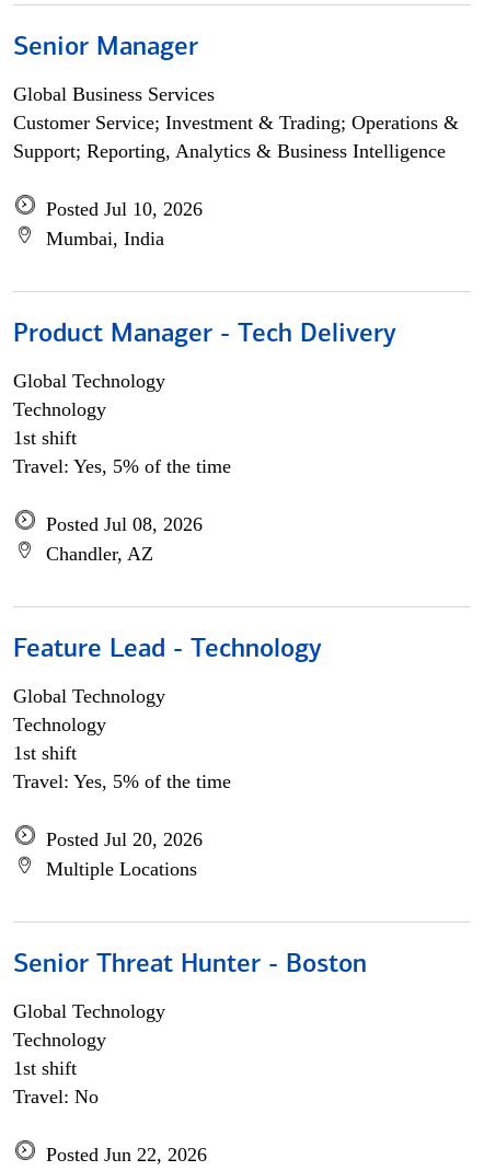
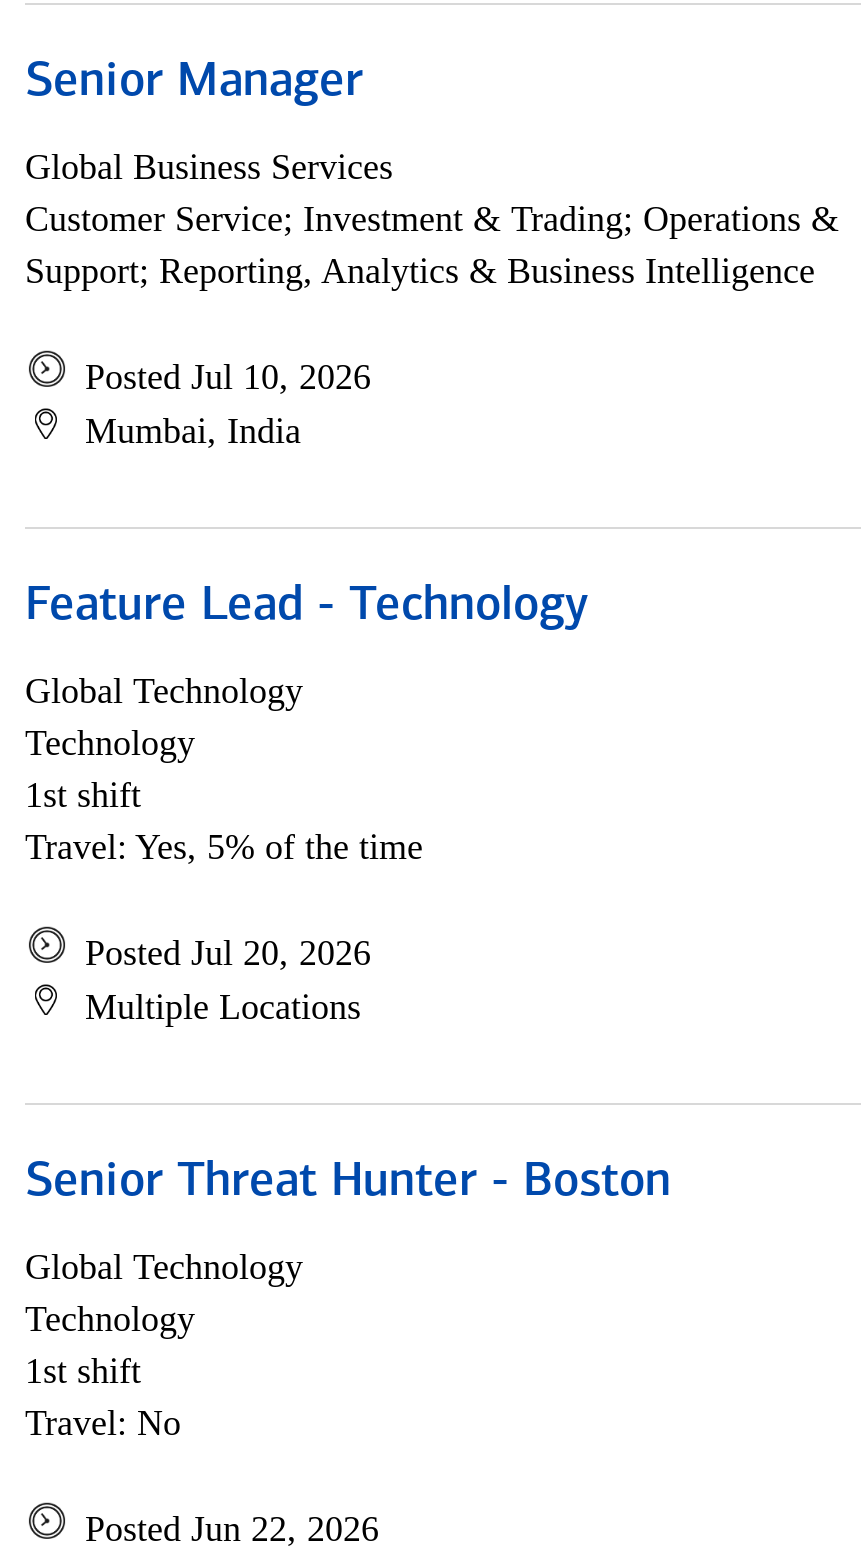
- Product Manager - Tech Delivery
- Global Technology
- Technology
- 1st shift
- Travel: Yes, 5% of the time
- Posted Jul 08, 2026
- Chandler, AZ
